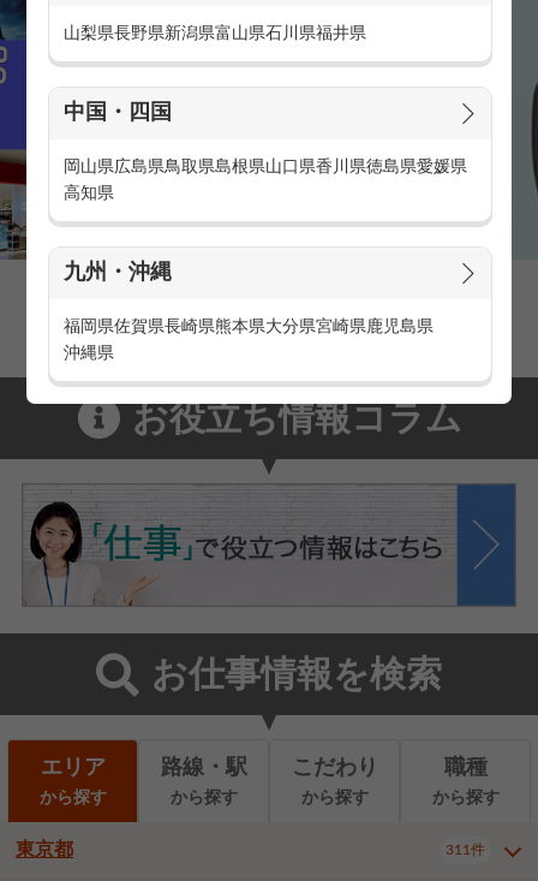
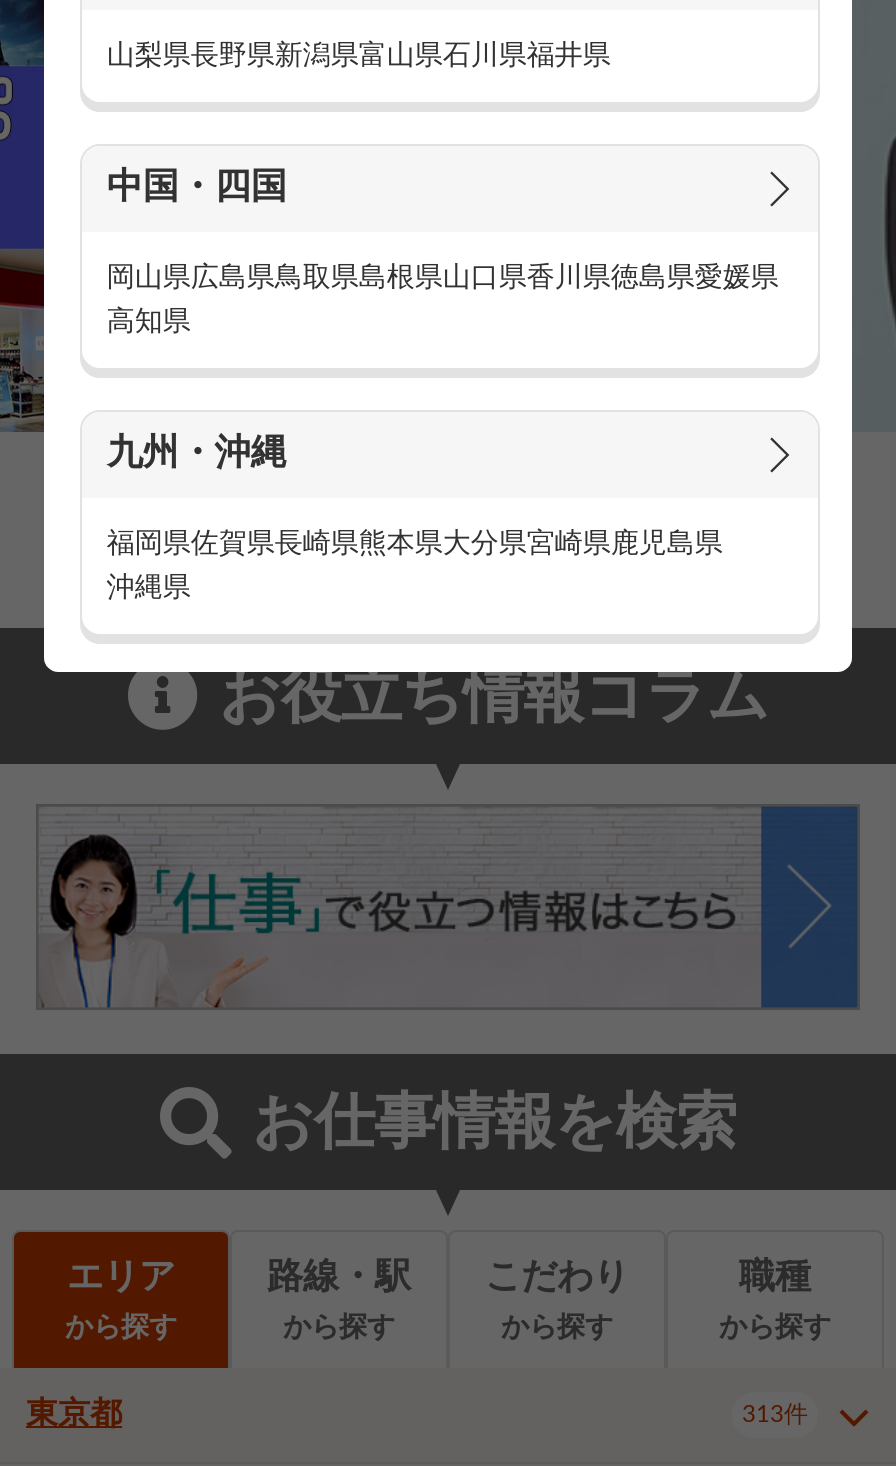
- 311件
+ 313件
